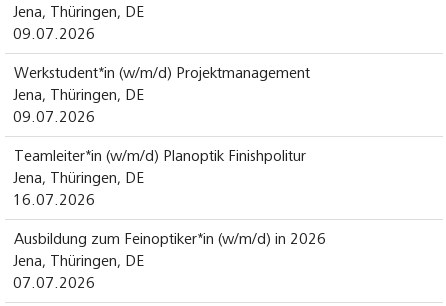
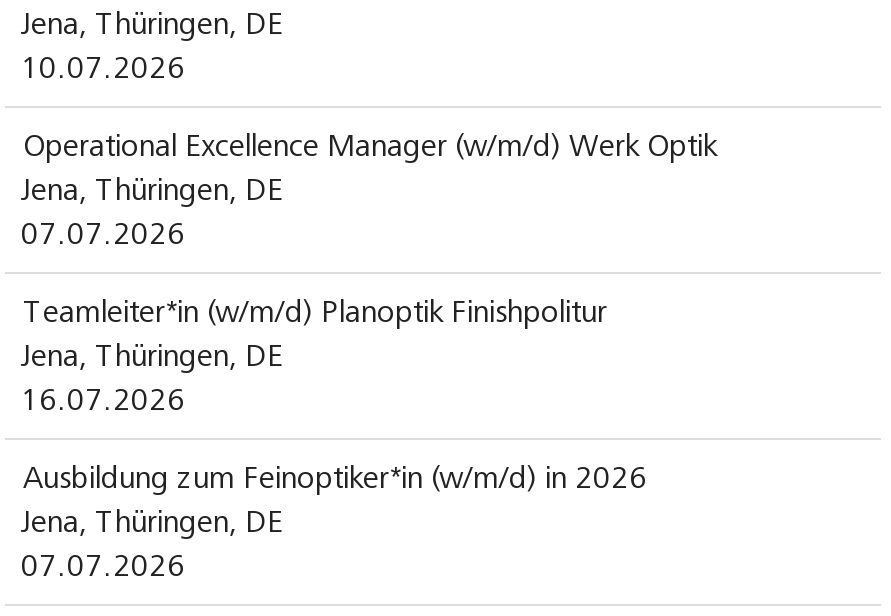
- 09.07.2026
+ 10.07.2026

- Werkstudent*in (w/m/d) Projektmanagement
+ Operational Excellence Manager (w/m/d) Werk Optik

- 09.07.2026
+ 07.07.2026
